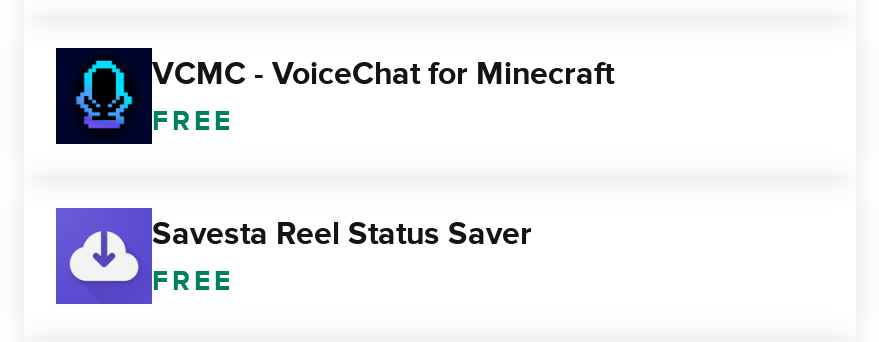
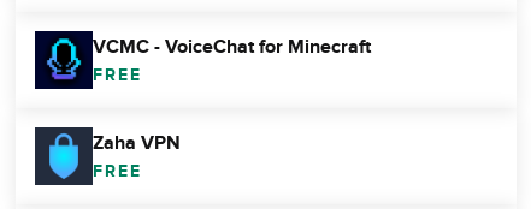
- [image]
- Savesta Reel Status Saver
+ [image]
+ Zaha VPN
